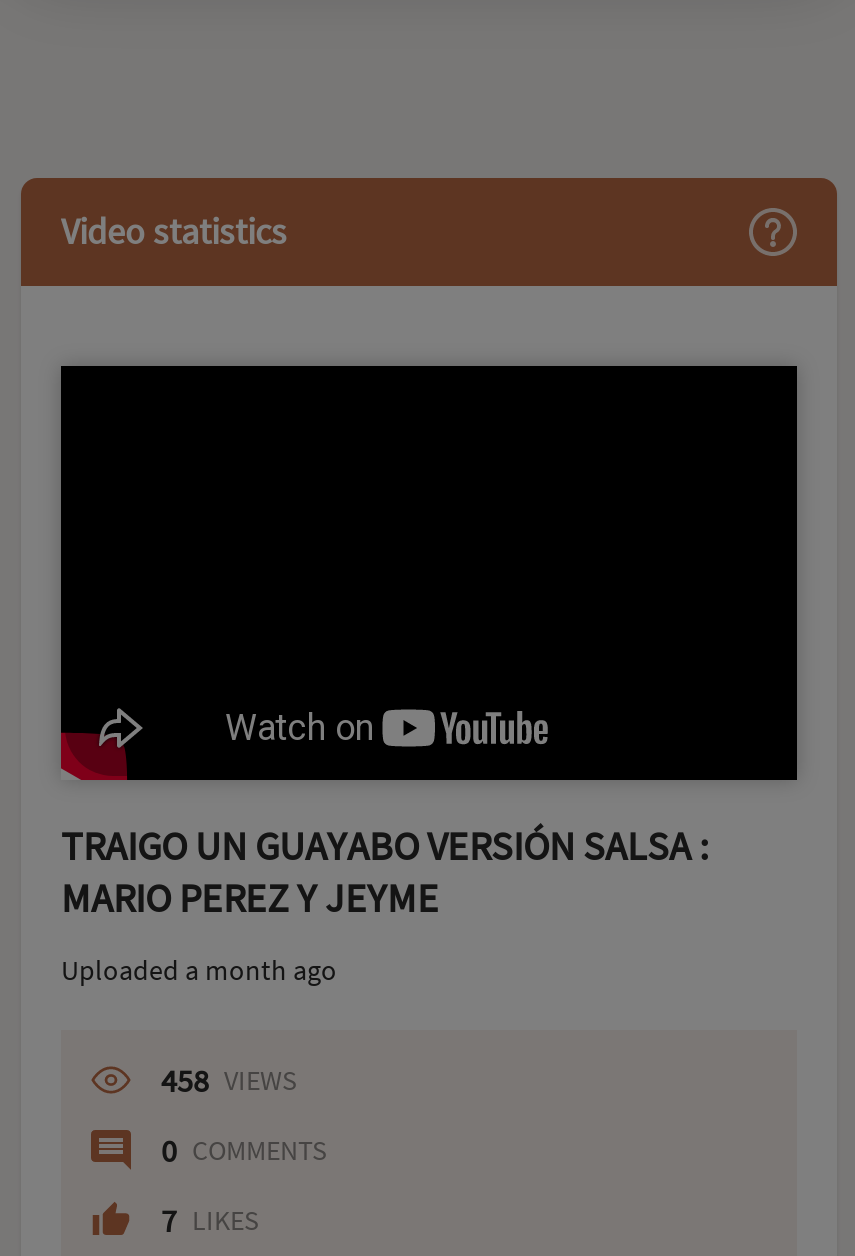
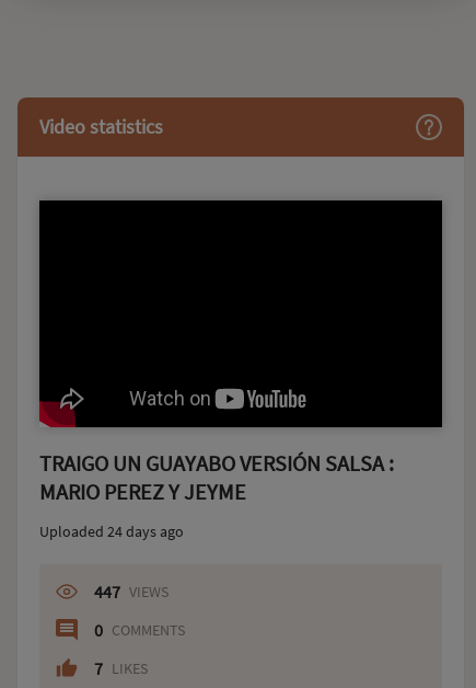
- Uploaded a month ago
+ Uploaded 24 days ago

- 458 VIEWS
+ 447 VIEWS
